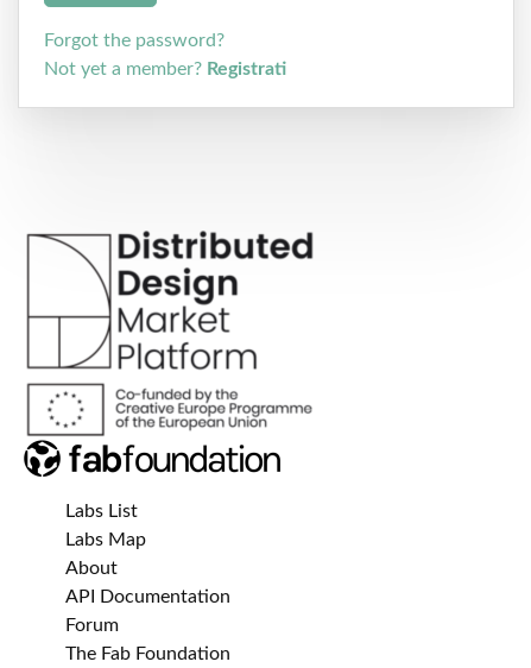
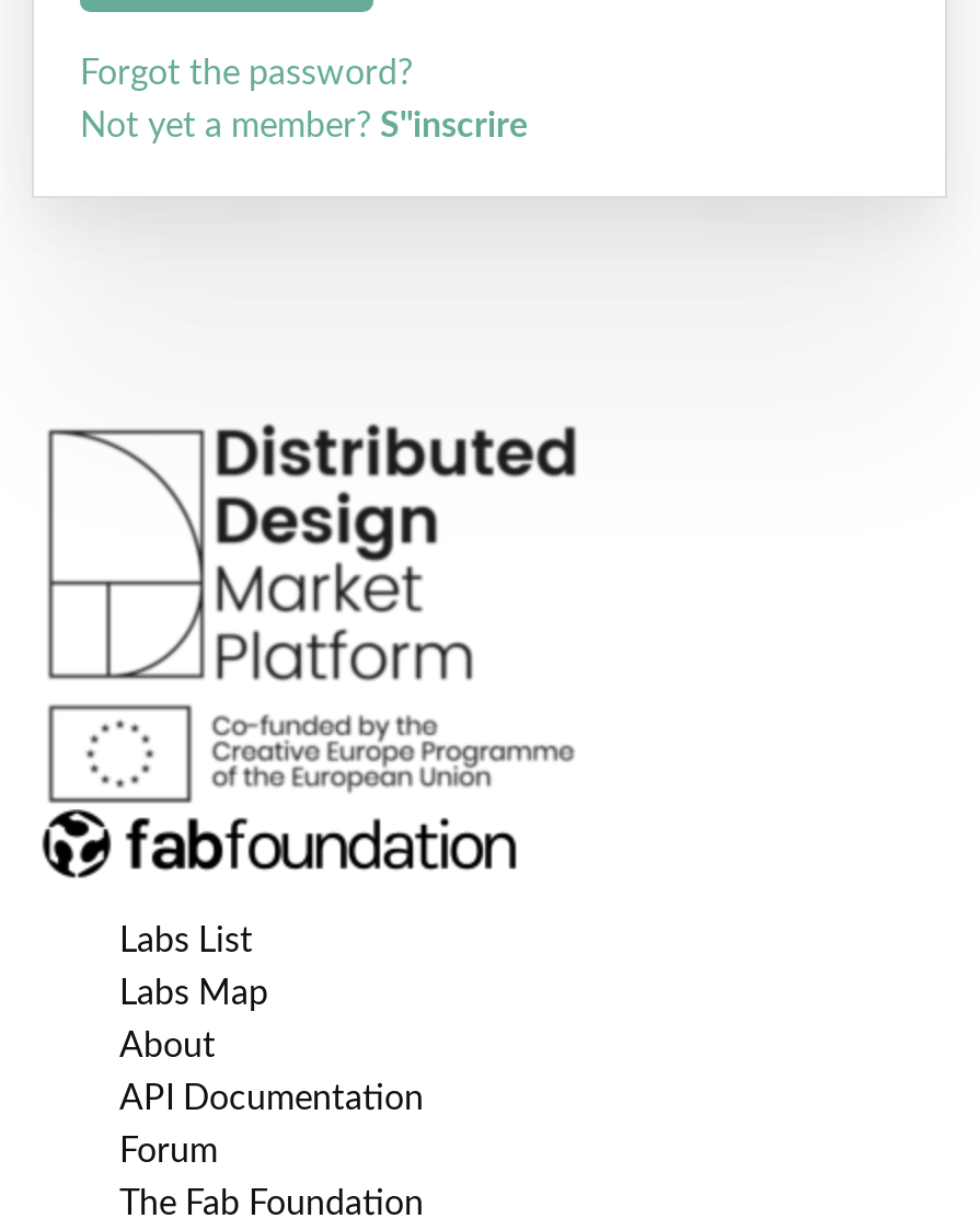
- Not yet a member? Registrati
+ Not yet a member? S''inscrire
